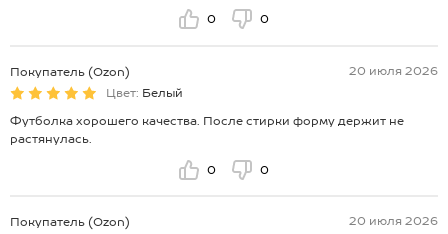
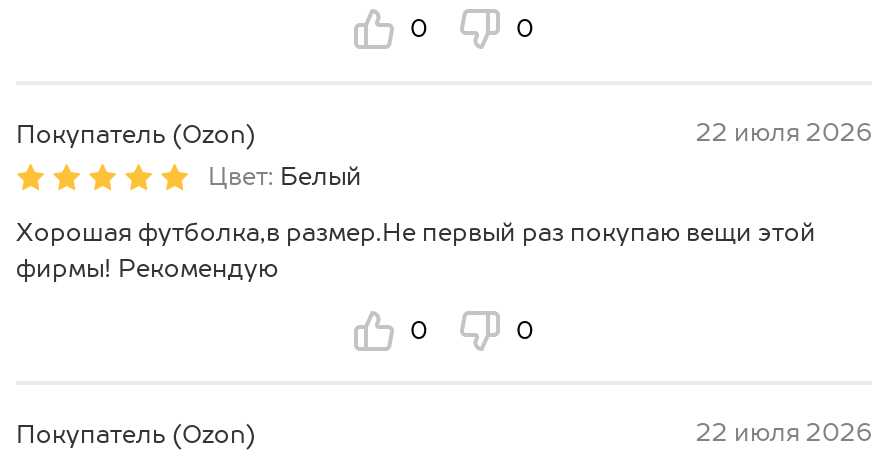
- 20 июля 2026
+ 22 июля 2026

- Футболка хорошего качества. После стирки форму держит не
- растянулась.
+ Хорошая футболка,в размер.Не первый раз покупаю вещи этой
+ фирмы! Рекомендую

- 20 июля 2026
+ 22 июля 2026
